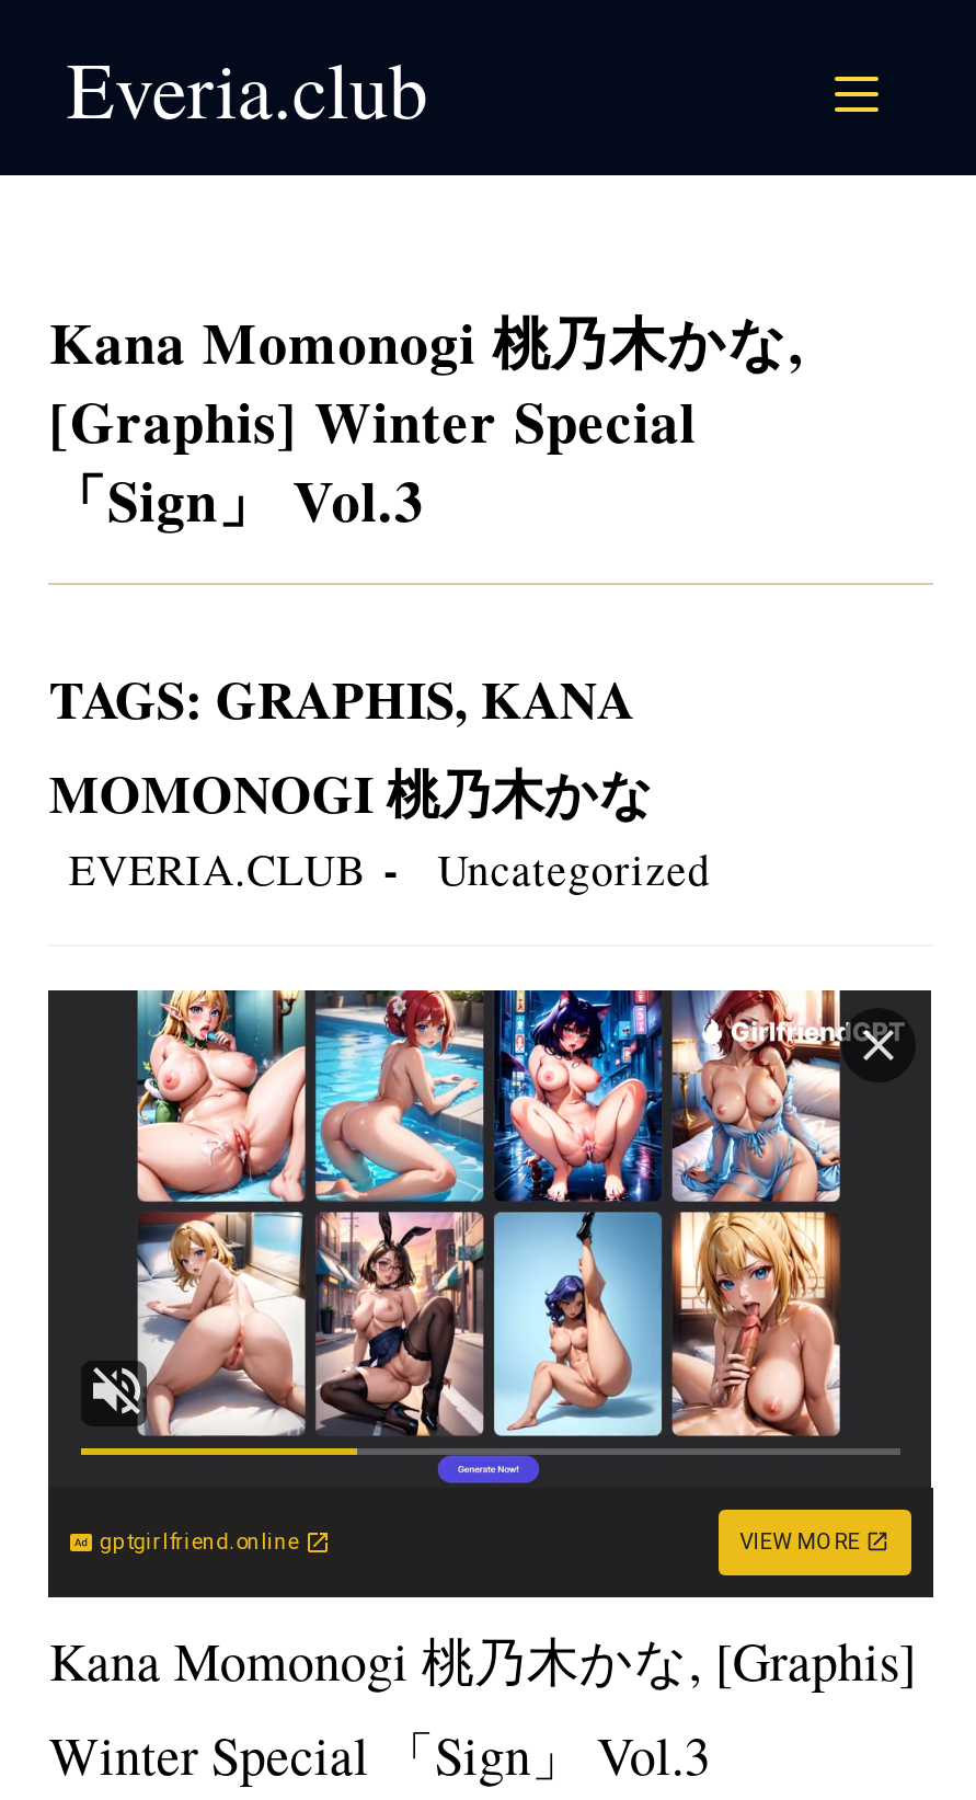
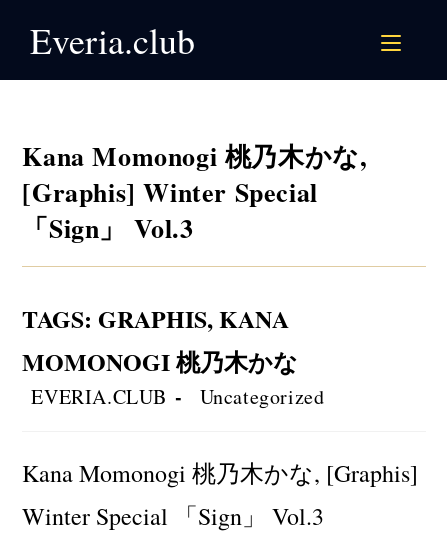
- [image]
- gptgirlfriend.online
- VIEW MORE
